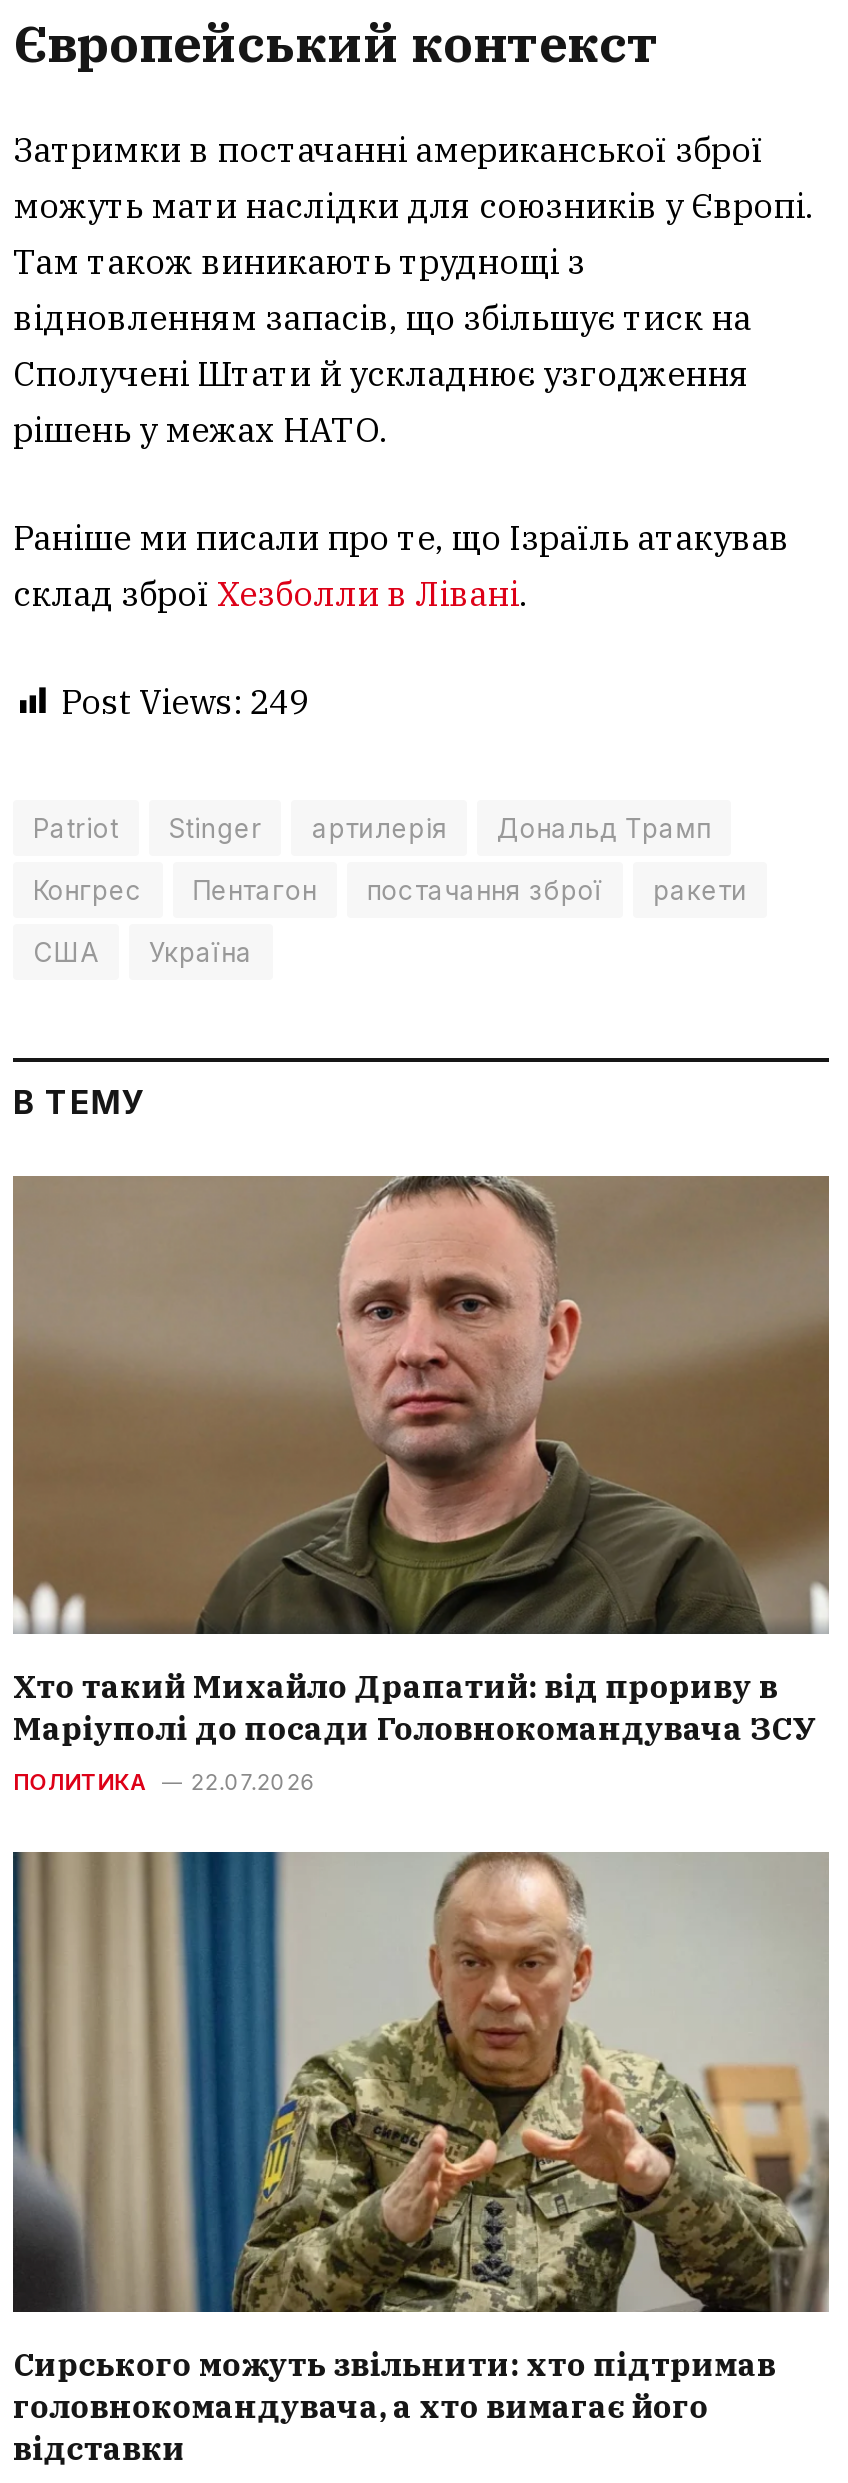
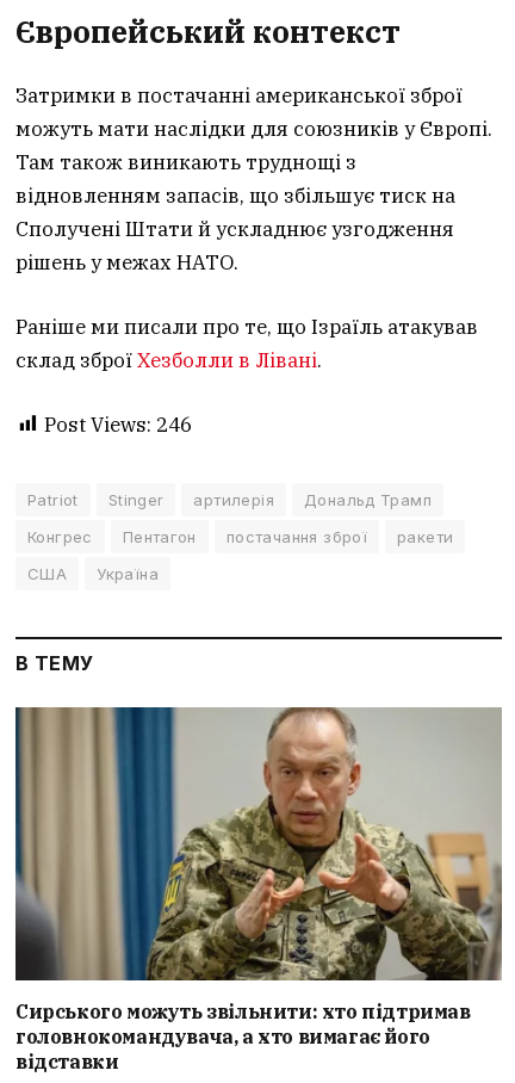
- Post Views: 249
+ Post Views: 246

- [image]
- Хто такий Михайло Драпатий: від прориву в
- Маріуполі до посади Головнокомандувача ЗСУ
- ПОЛИТИКА
- 22.07.2026
